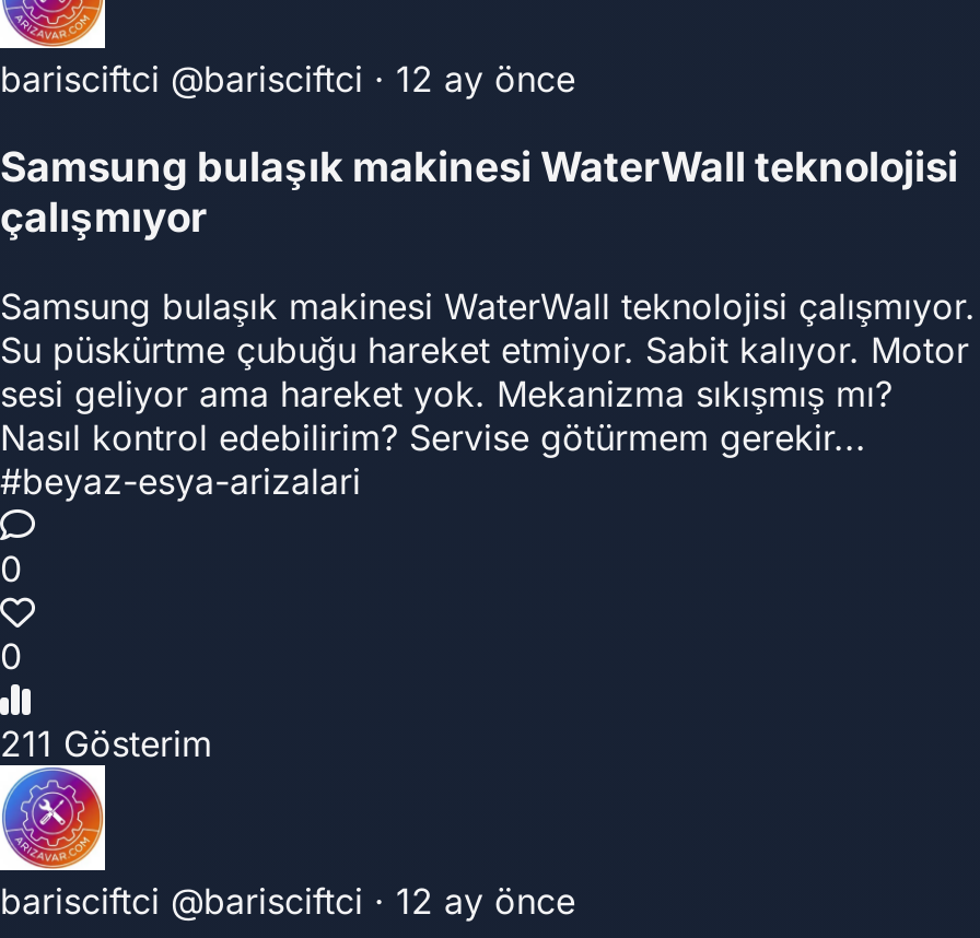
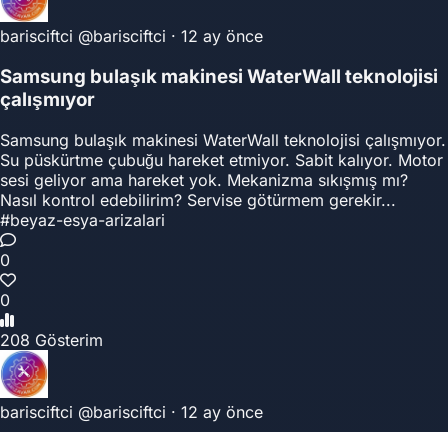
- 211 Gösterim
+ 208 Gösterim
